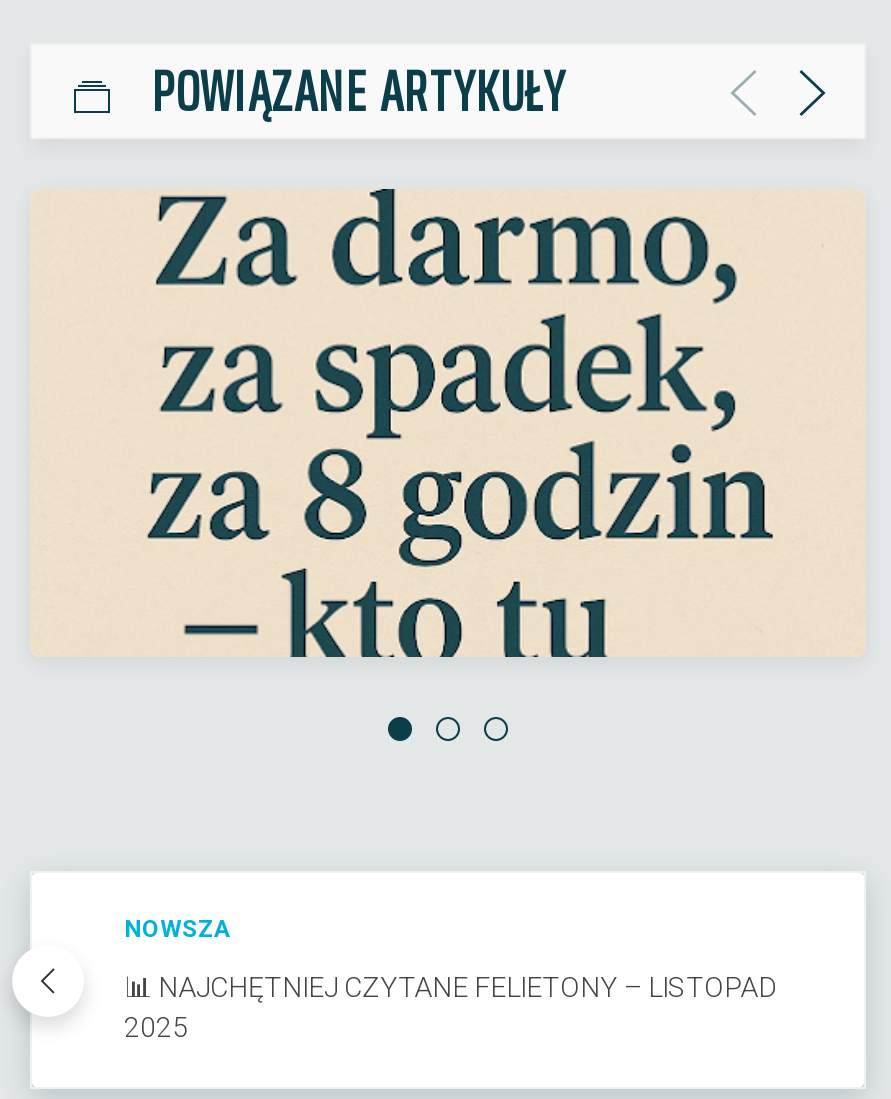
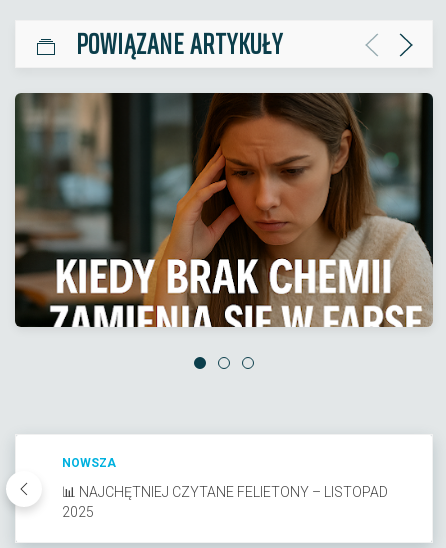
- [image]
+ [image]
